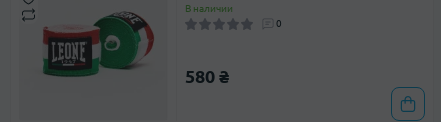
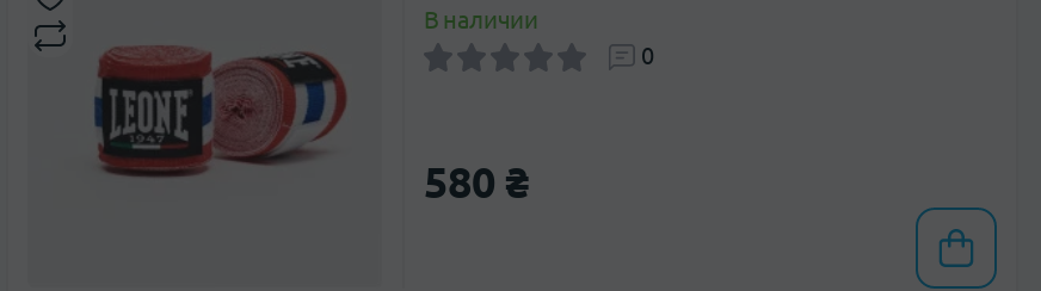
- [image]
+ [image]
